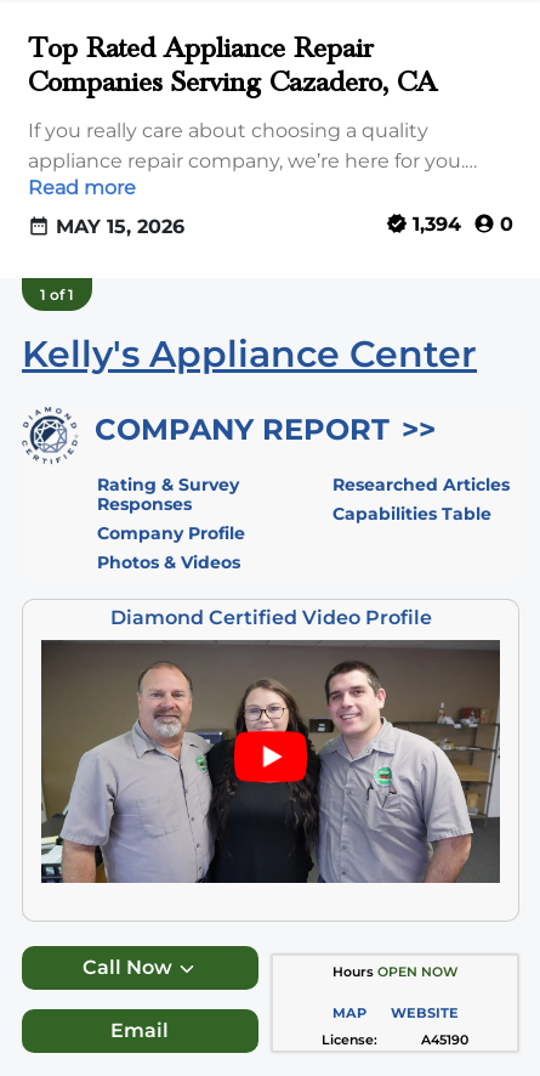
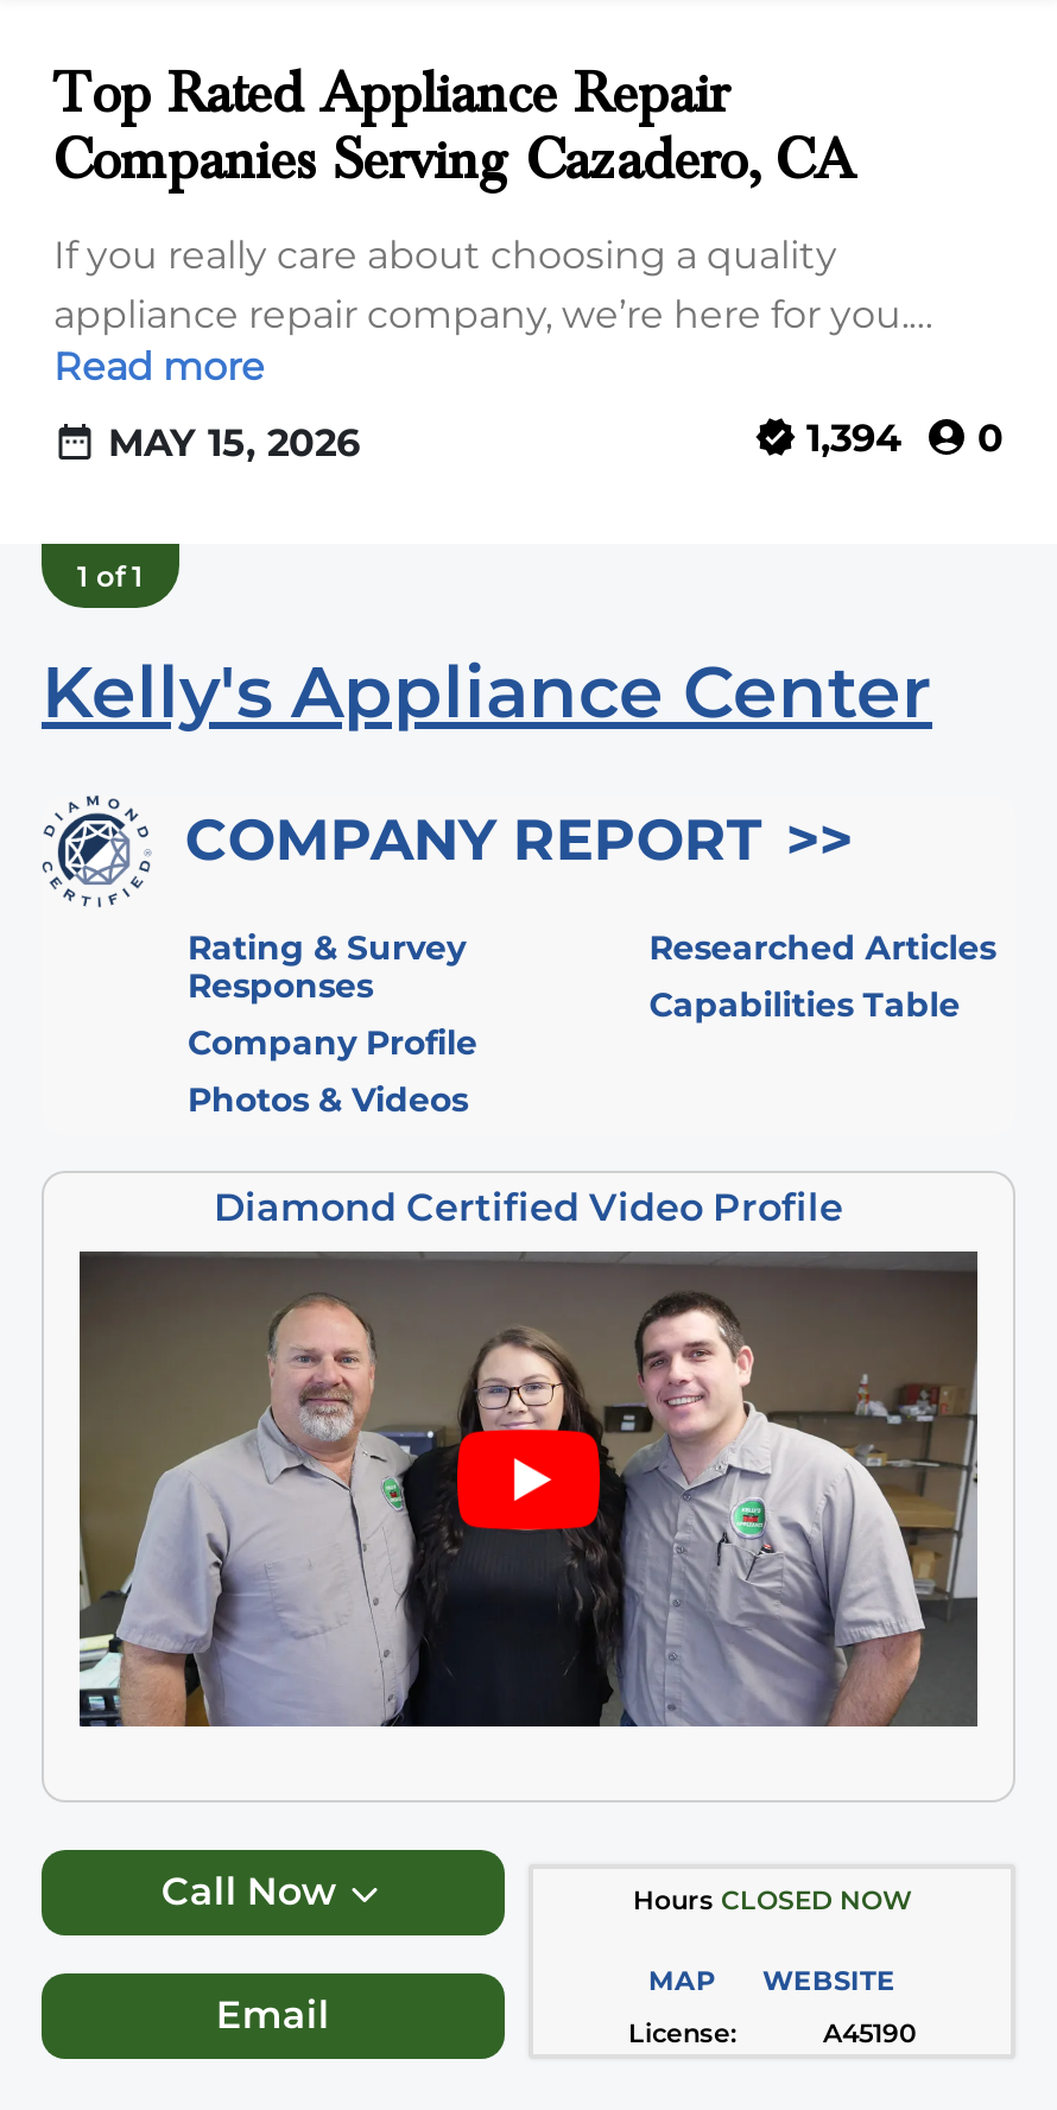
- Hours OPEN NOW
+ Hours CLOSED NOW
